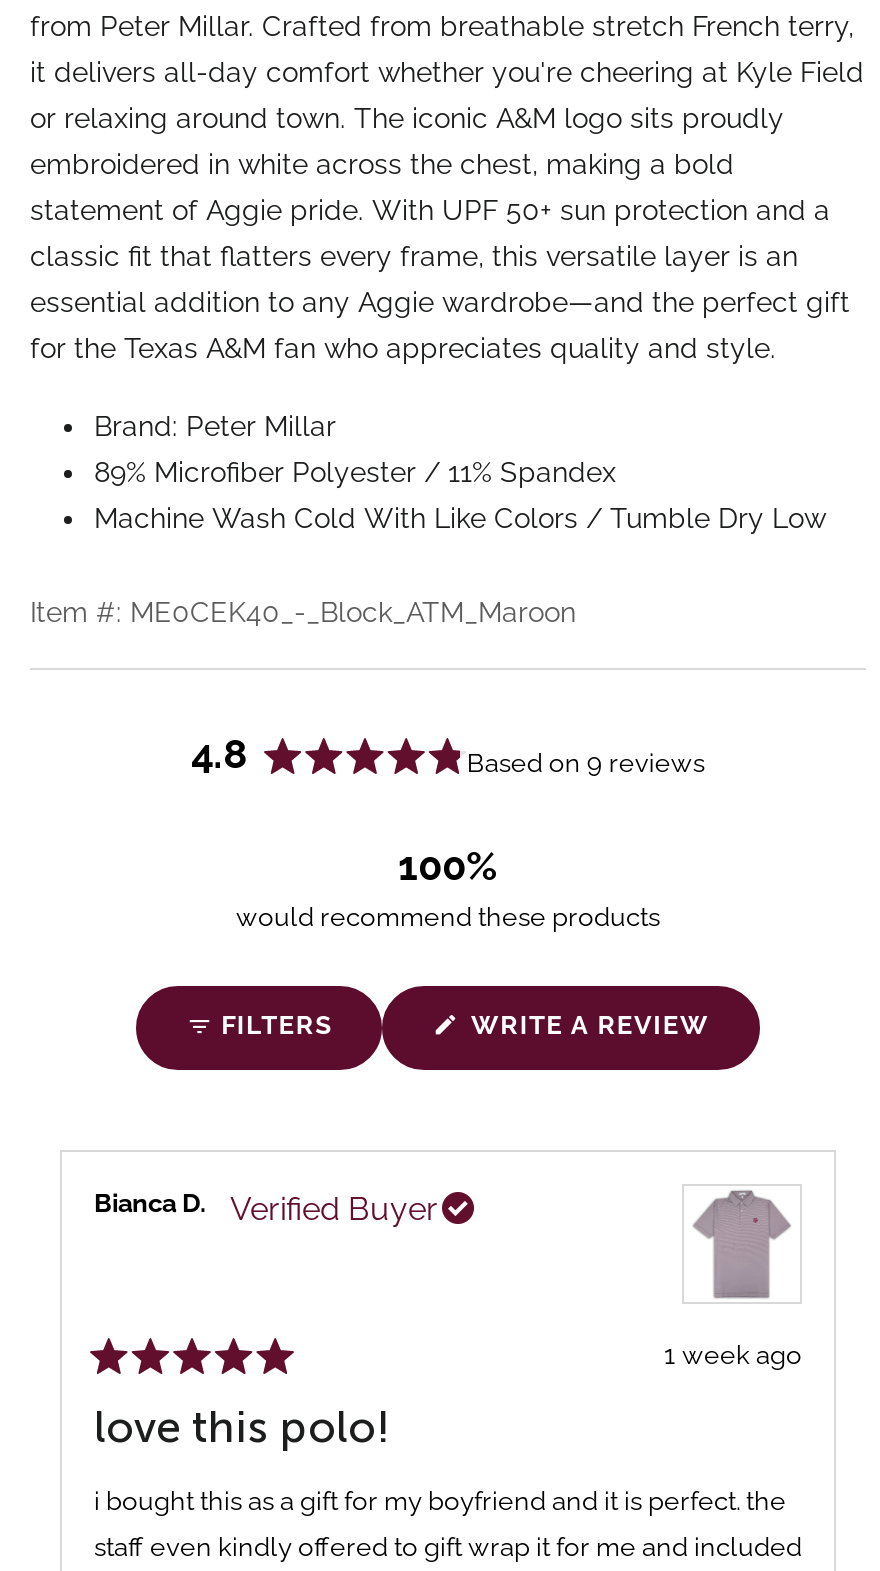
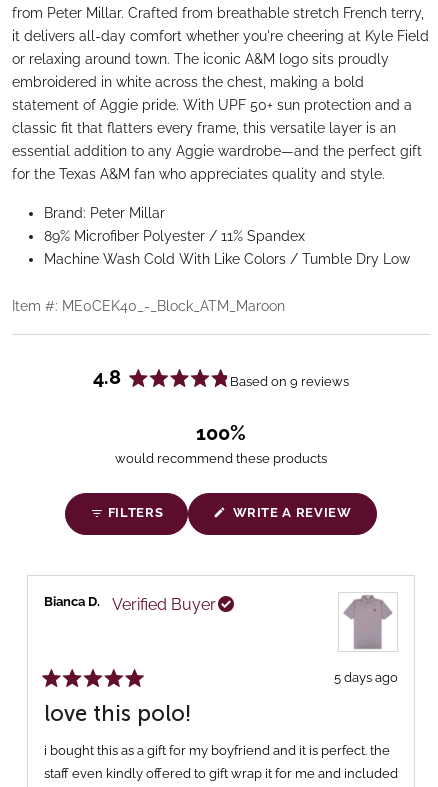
- 1 week ago
+ 5 days ago
